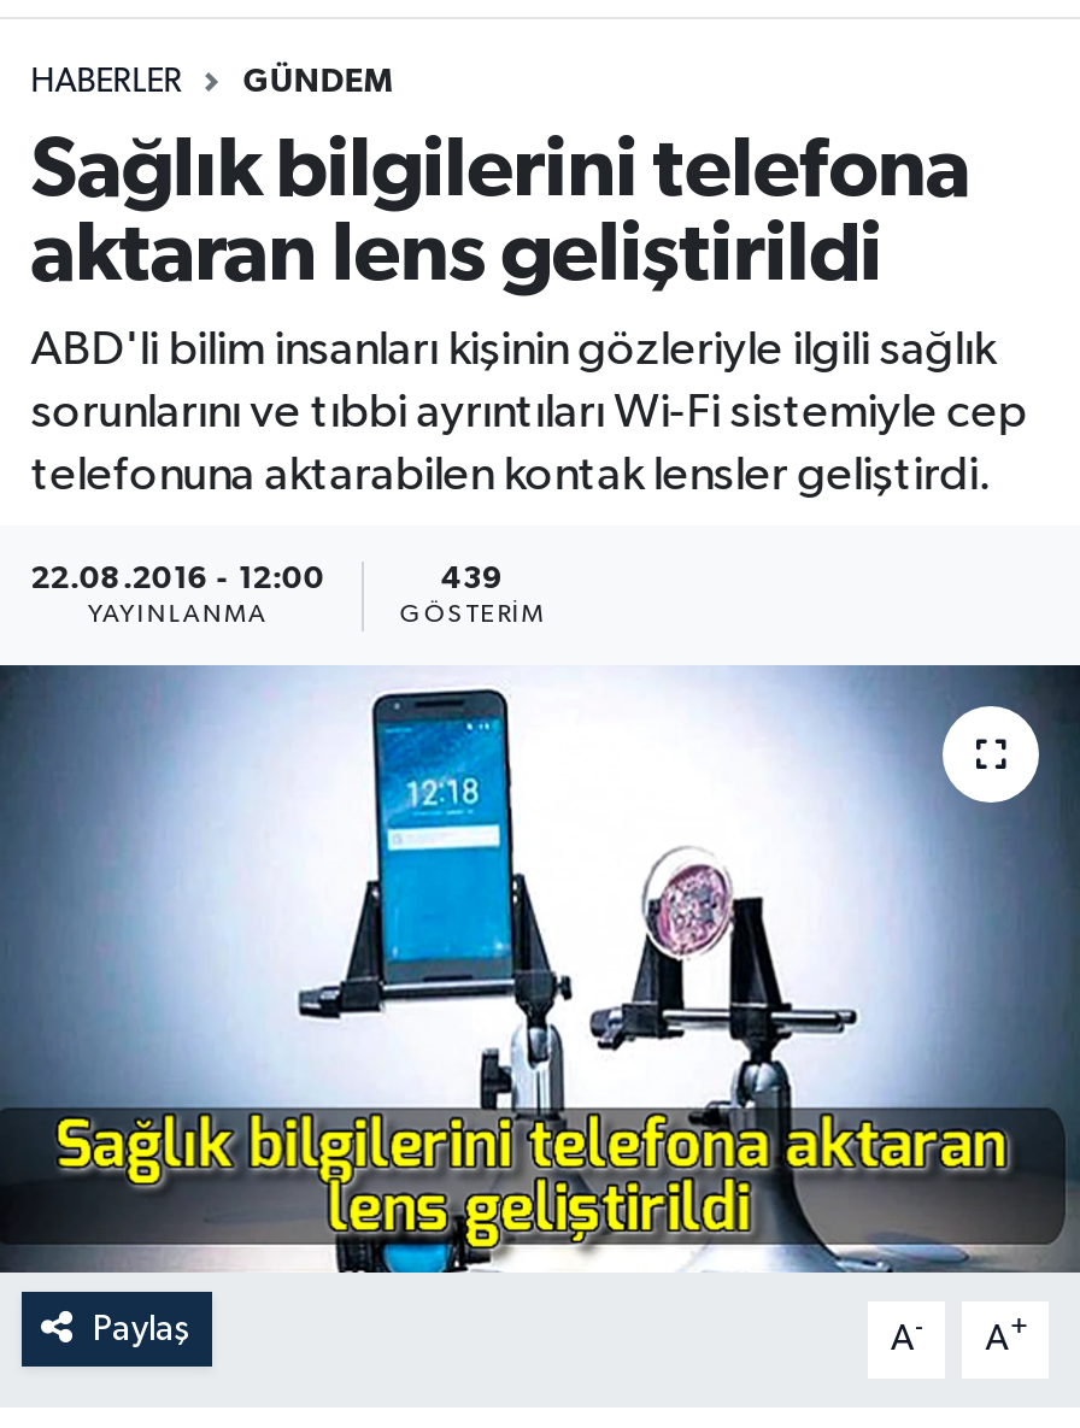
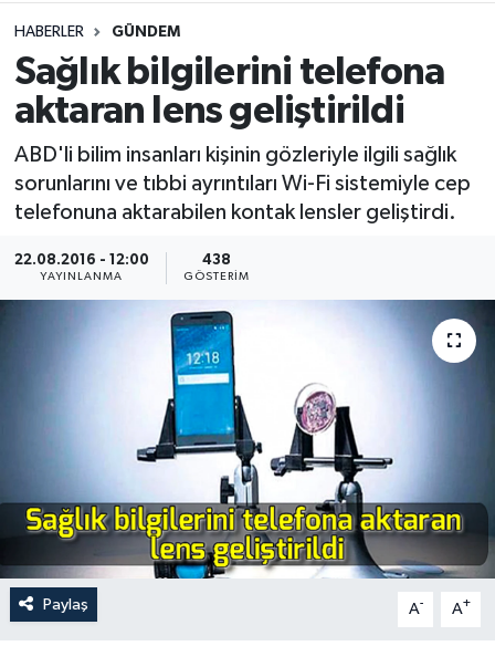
- 439
+ 438
